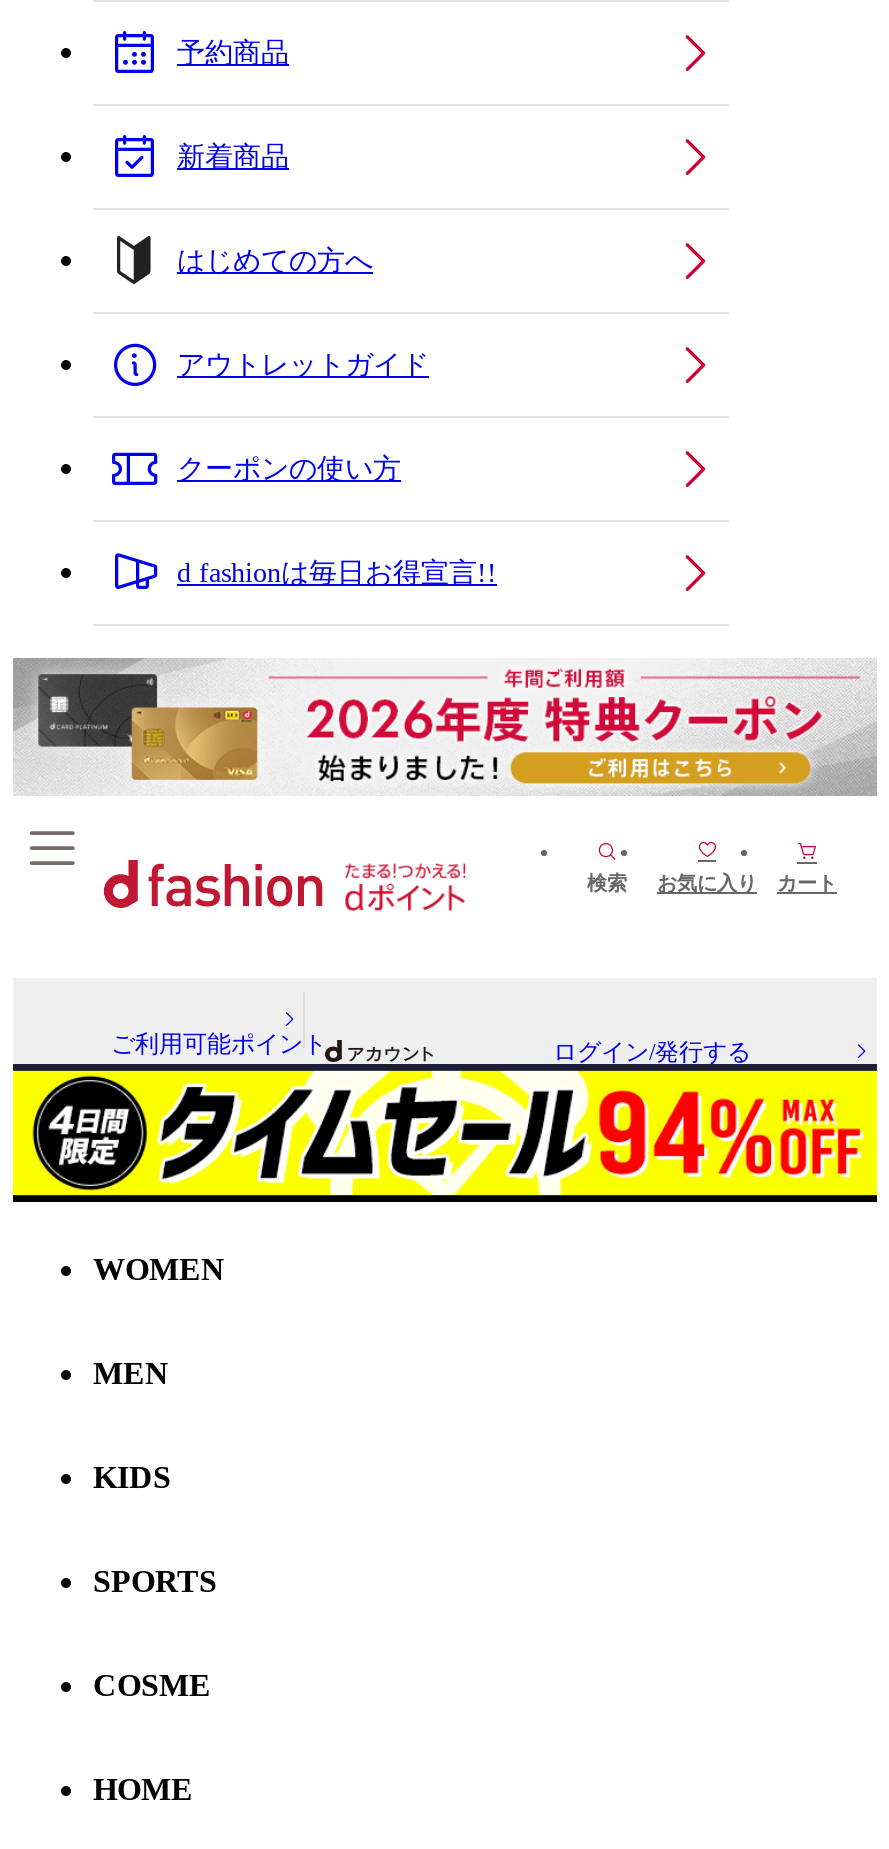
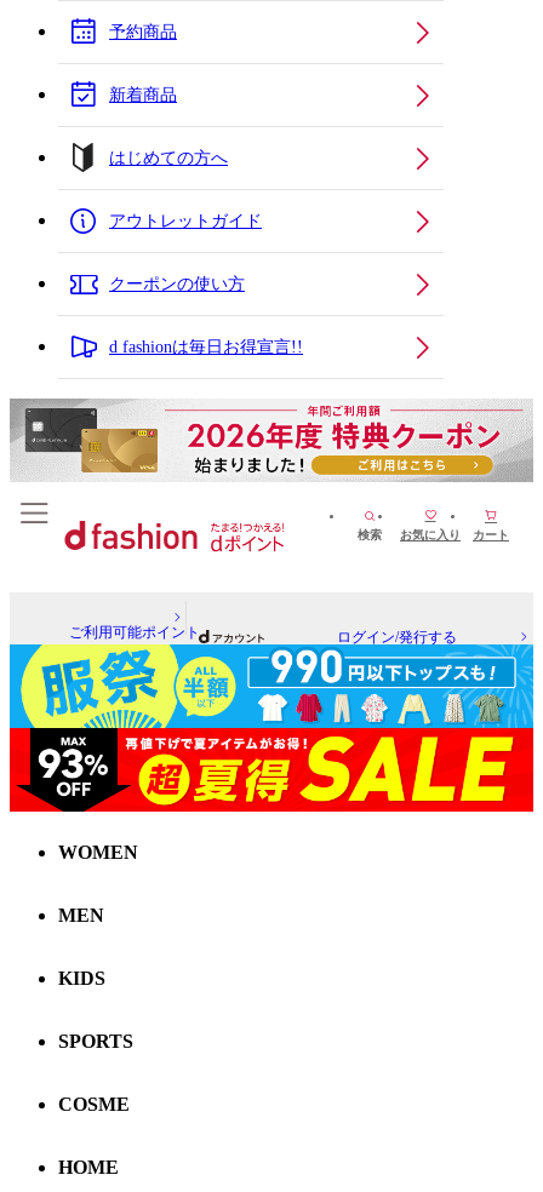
- [image]
+ [image]
